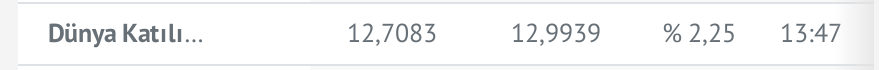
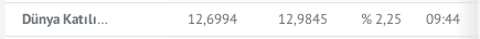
- 12,7083
+ 12,6994

- 12,9939
+ 12,9845

- 13:47
+ 09:44
